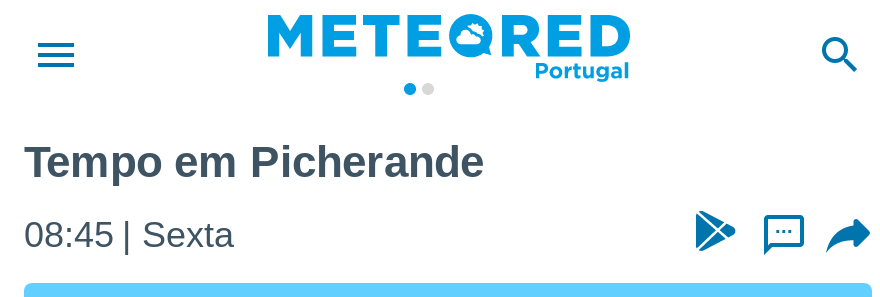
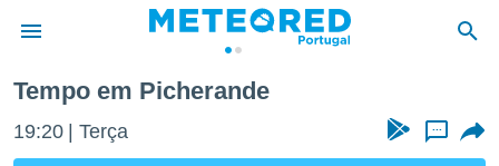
- 08:45 Sexta
+ 19:20 Terça
